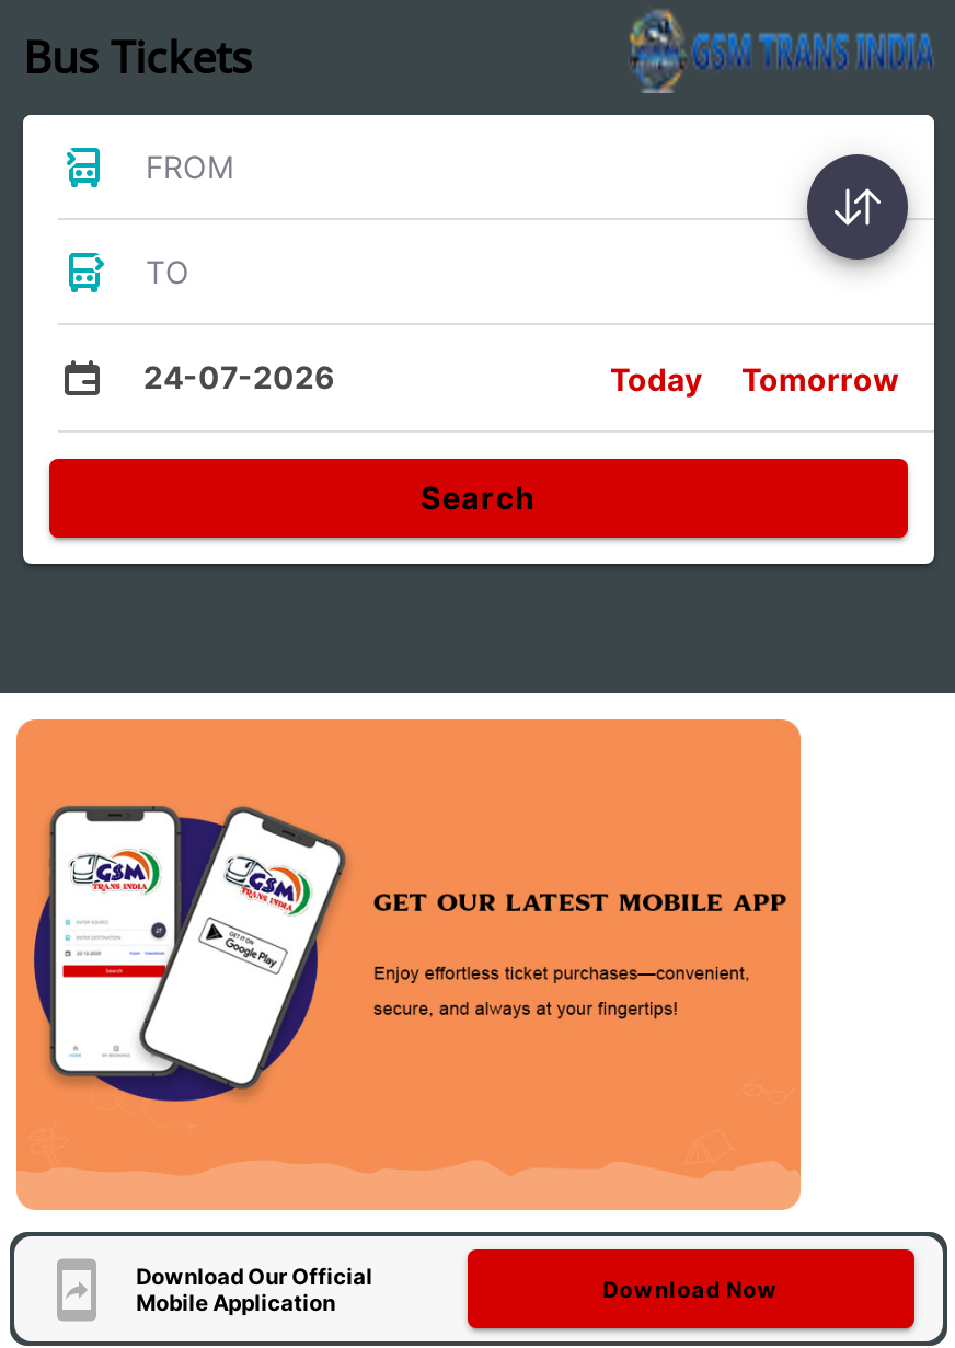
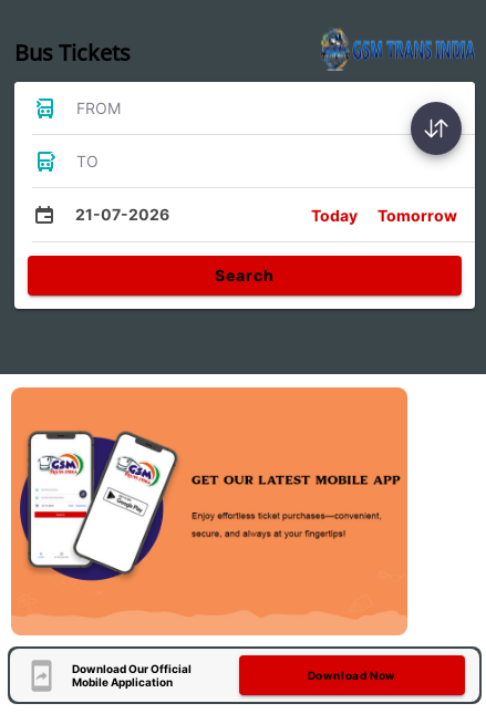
- 24-07-2026
+ 21-07-2026
